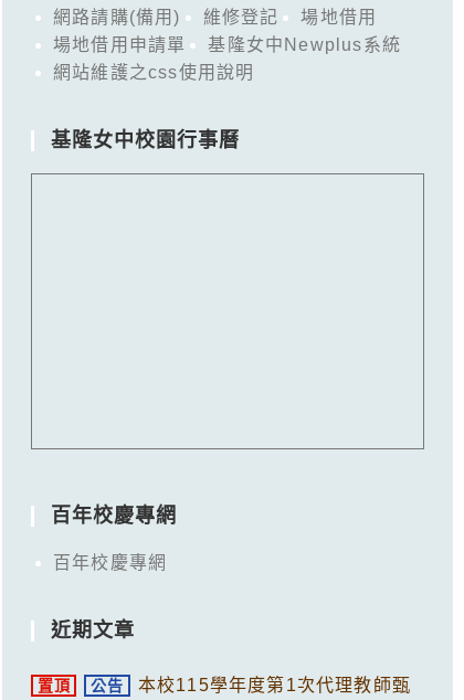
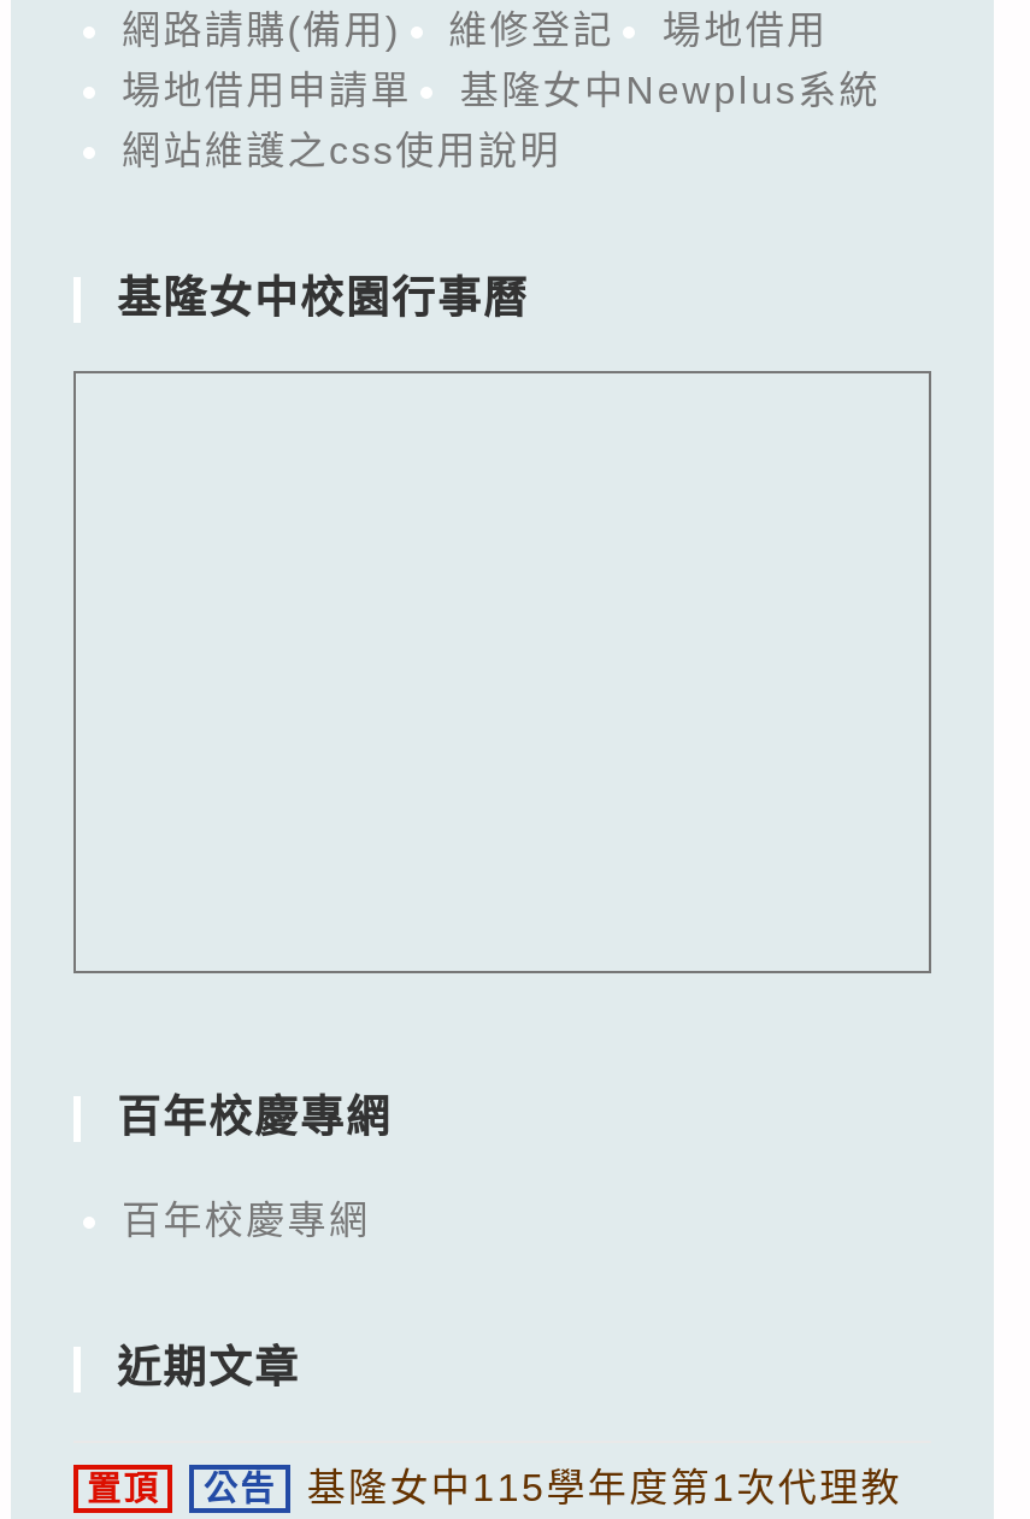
- 本校115學年度第1次代理教師甄
+ 基隆女中115學年度第1次代理教
